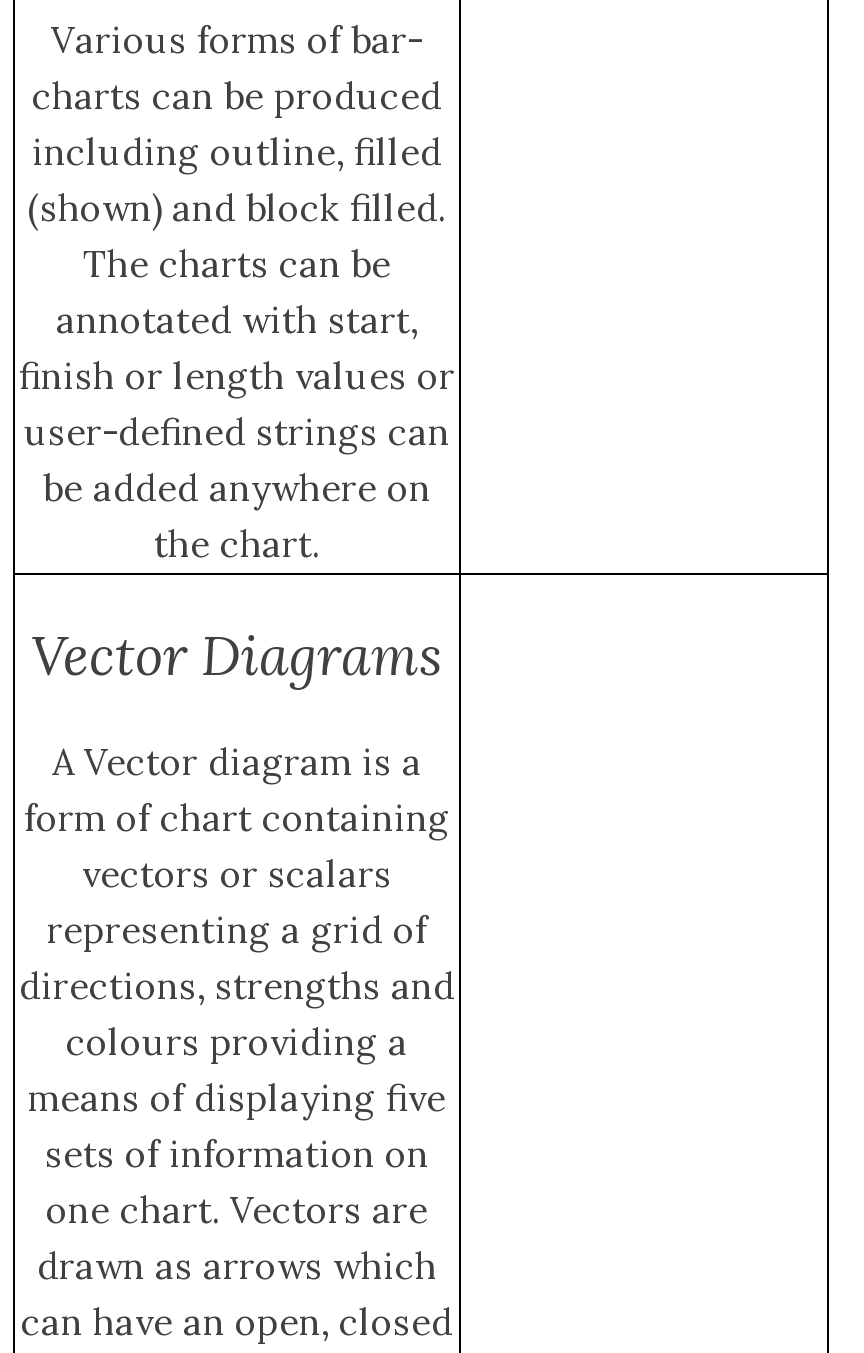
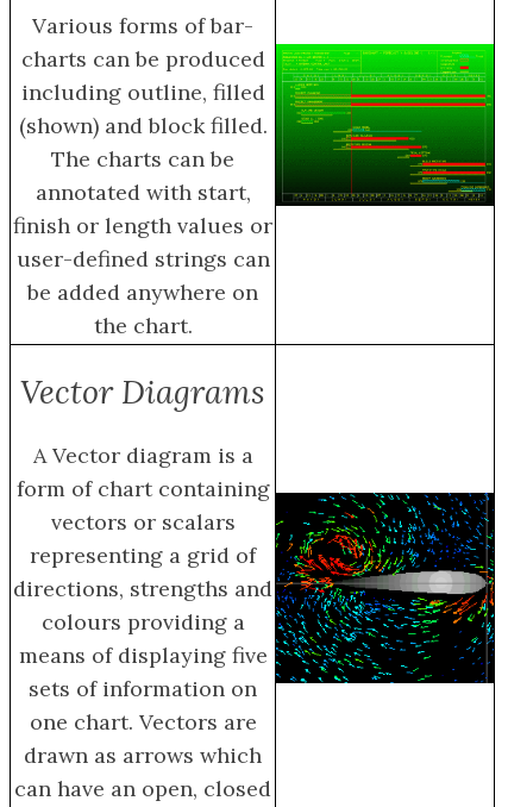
+ [image]

+ [image]
